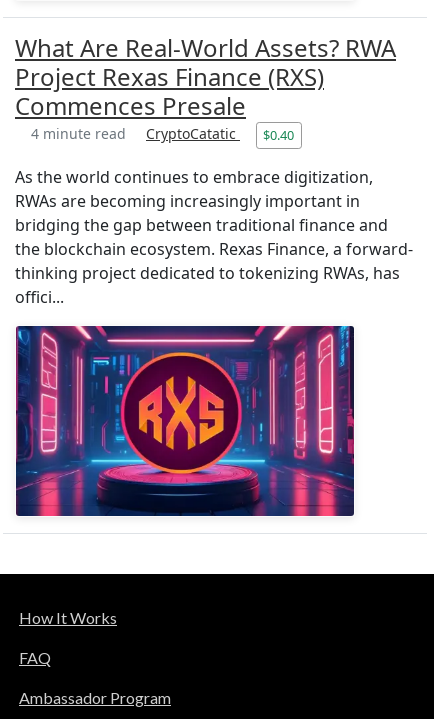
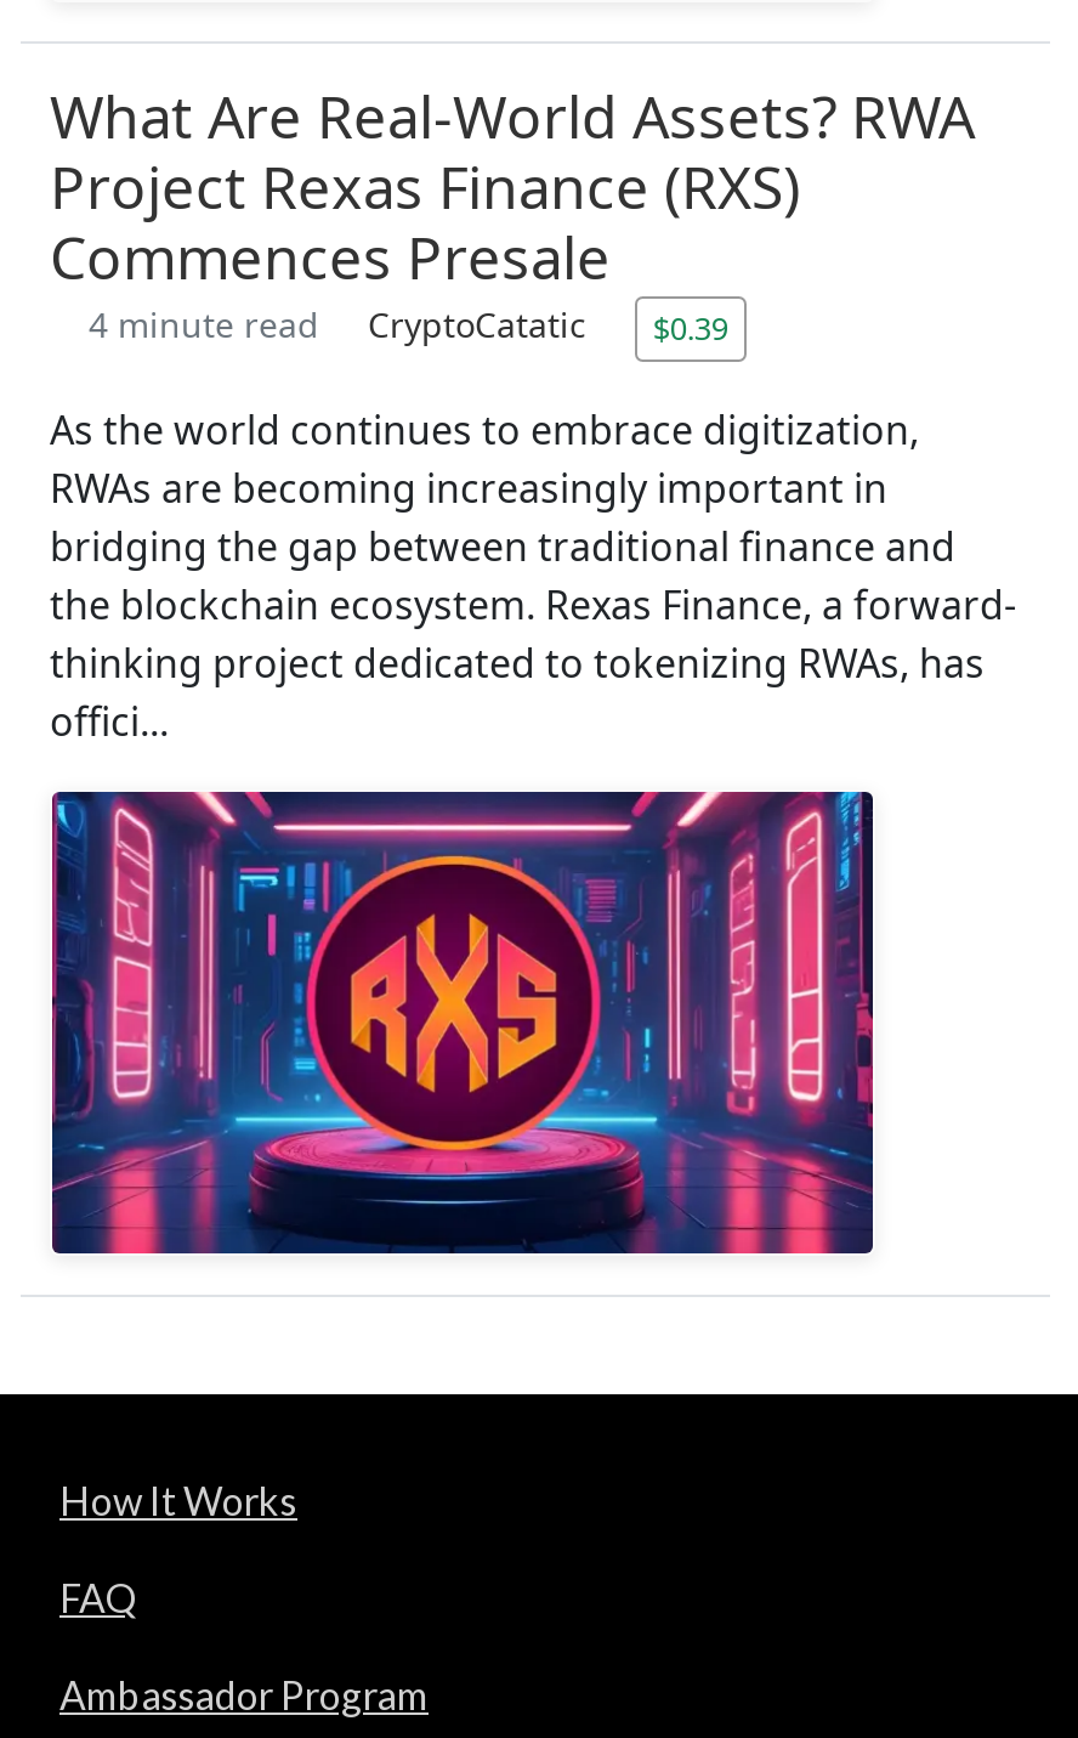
- 4 minute read CryptoCatatic $0.40
+ 4 minute read CryptoCatatic $0.39
